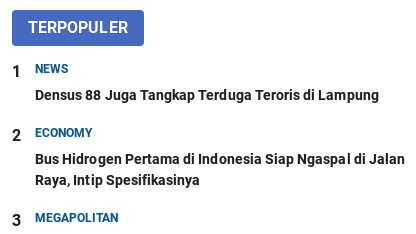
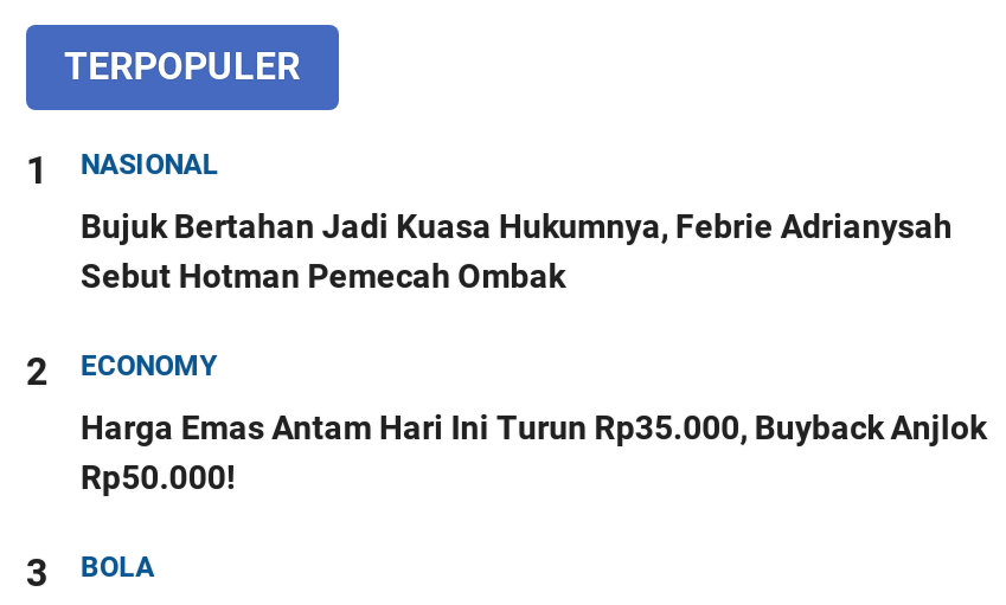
- NEWS
+ NASIONAL

- Densus 88 Juga Tangkap Terduga Teroris di Lampung
+ Bujuk Bertahan Jadi Kuasa Hukumnya, Febrie Adrianysah
+ Sebut Hotman Pemecah Ombak

- Bus Hidrogen Pertama di Indonesia Siap Ngaspal di Jalan
- Raya, Intip Spesifikasinya
+ Harga Emas Antam Hari Ini Turun Rp35.000, Buyback Anjlok
+ Rp50.000!

- MEGAPOLITAN
+ BOLA
